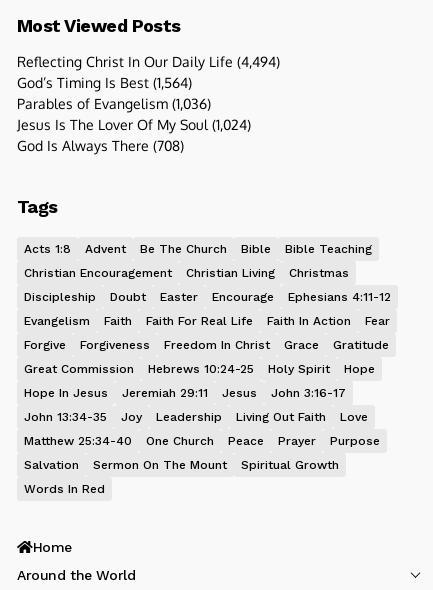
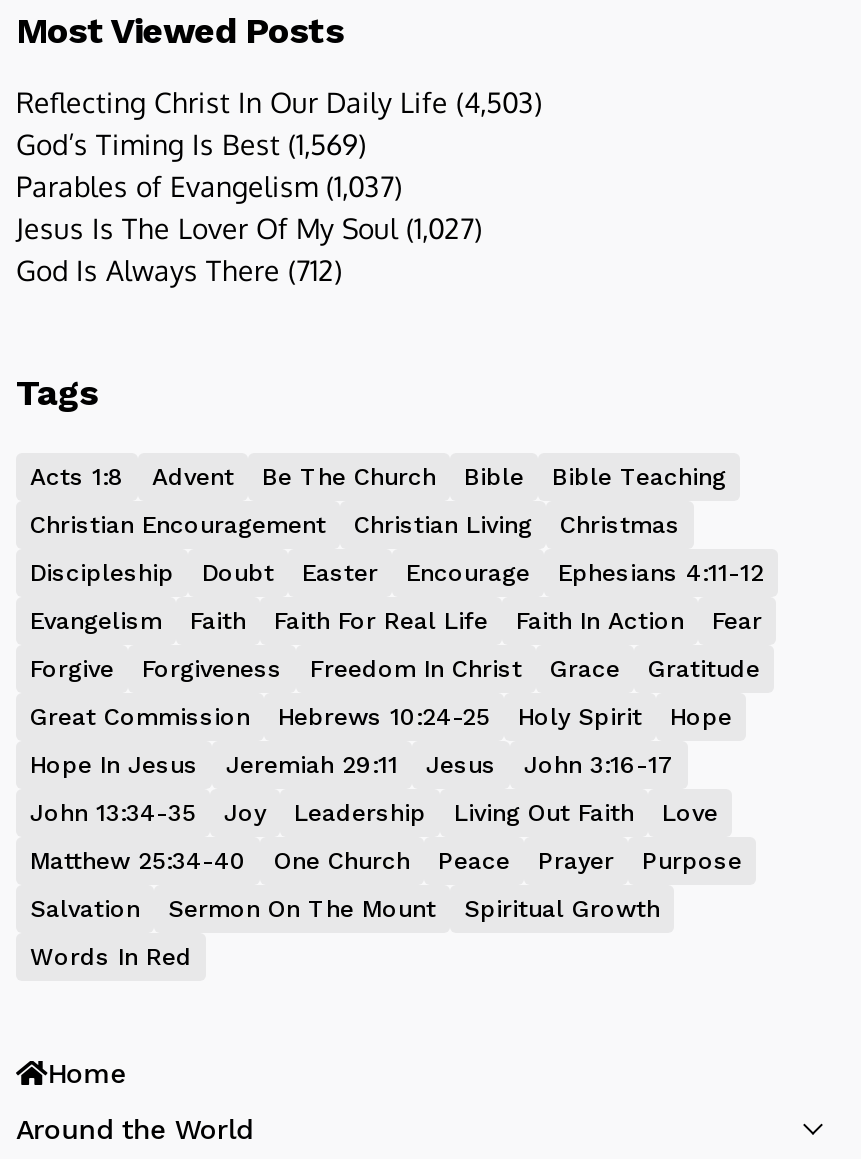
- Reflecting Christ In Our Daily Life (4,494)
+ Reflecting Christ In Our Daily Life (4,503)

- God’s Timing Is Best (1,564)
+ God’s Timing Is Best (1,569)

- Parables of Evangelism (1,036)
+ Parables of Evangelism (1,037)

- Jesus Is The Lover Of My Soul (1,024)
+ Jesus Is The Lover Of My Soul (1,027)

- God Is Always There (708)
+ God Is Always There (712)
